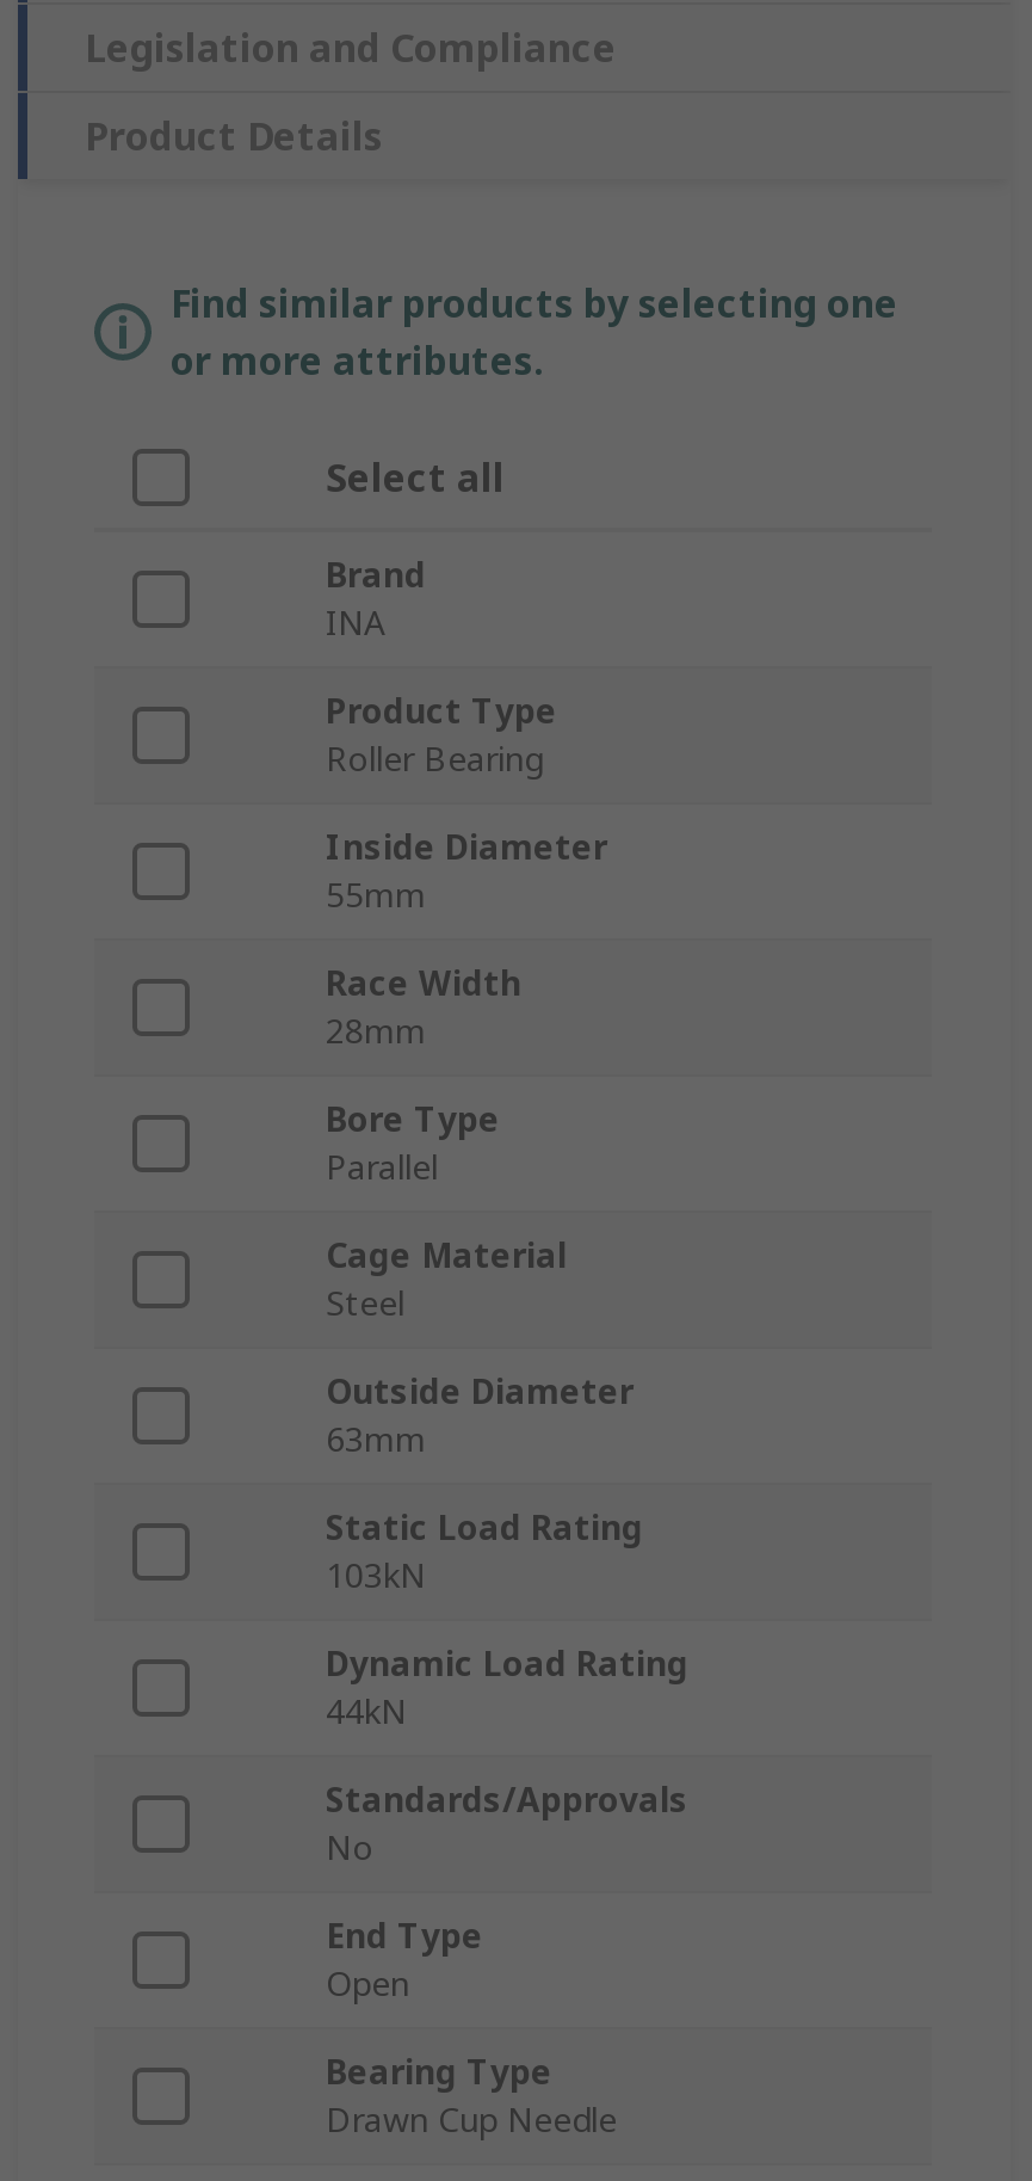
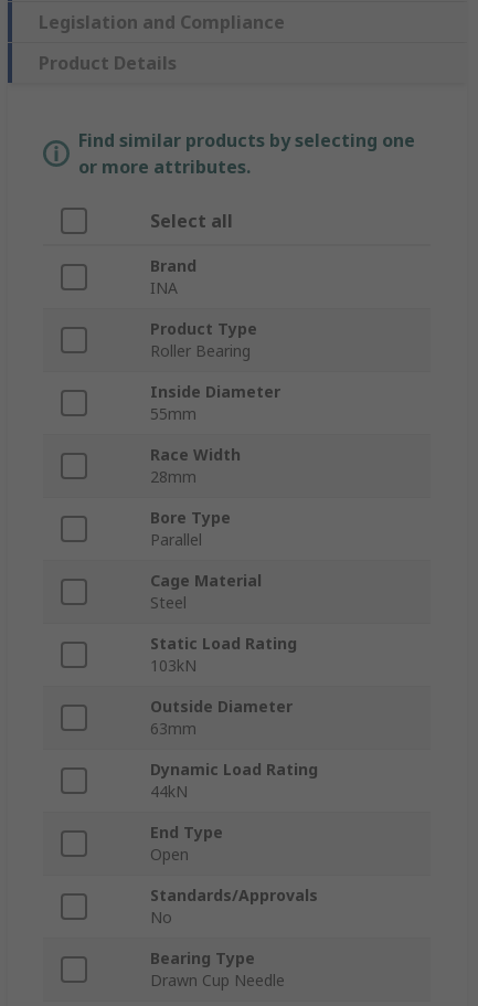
moved down: Outside Diameter | 63mm

moved up: Static Load Rating | 103kN

moved down: Standards/Approvals | No

moved up: End Type | Open
